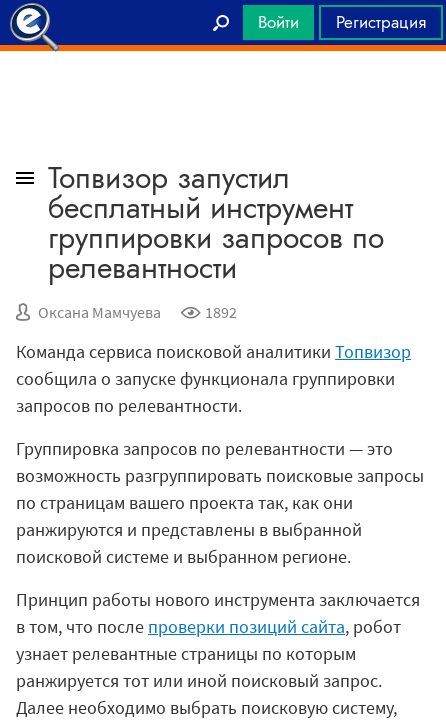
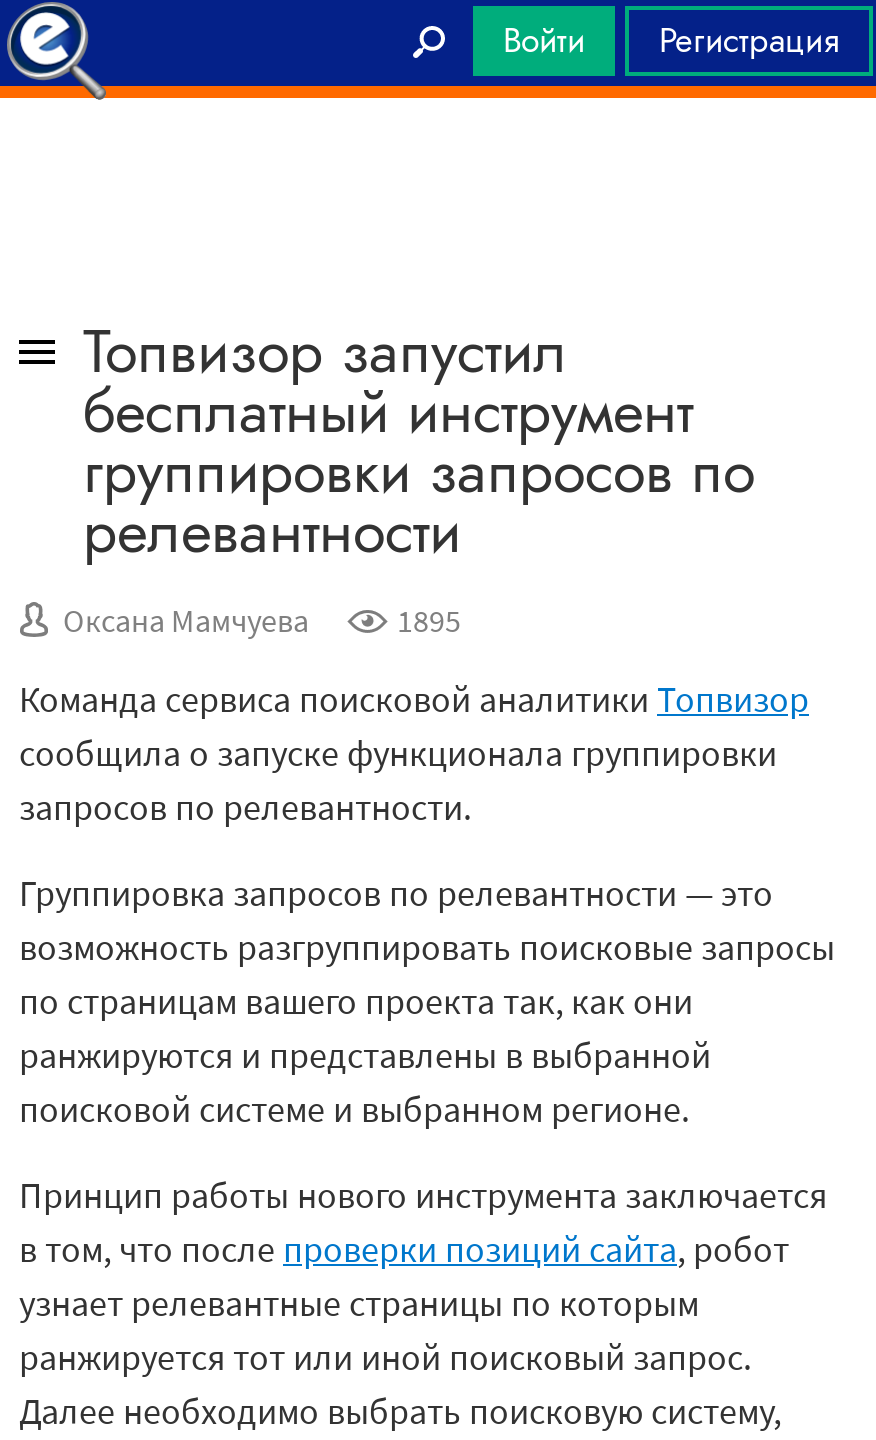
- 1892
+ 1895
